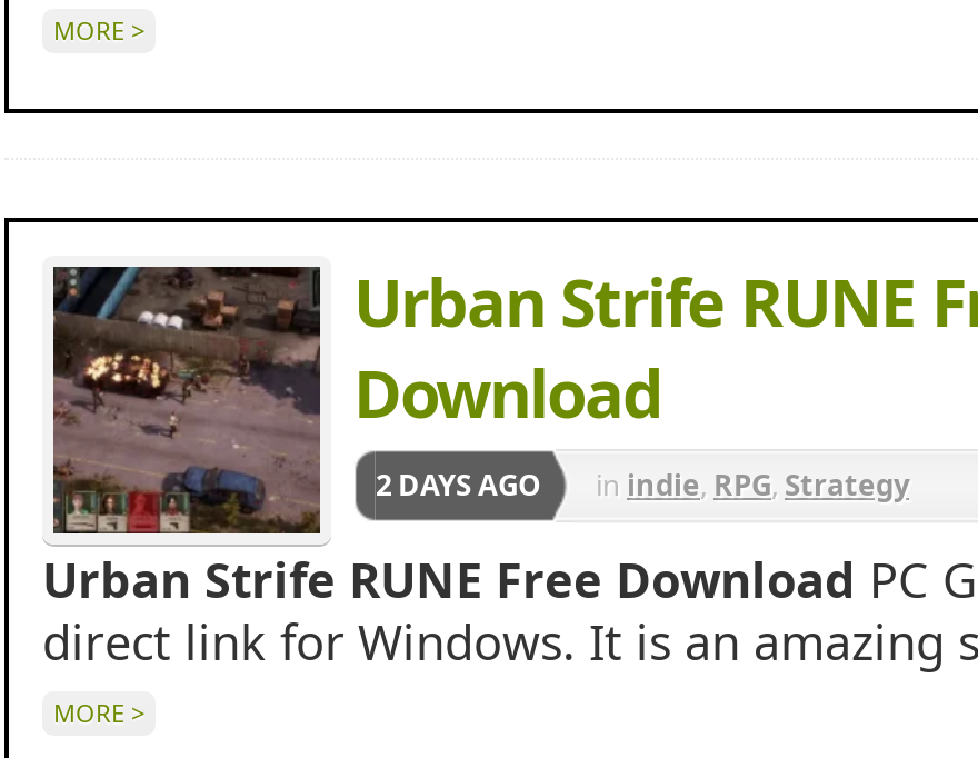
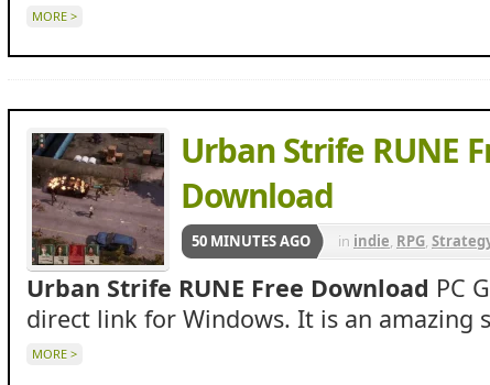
- 2 DAYS AGO
+ 50 MINUTES AGO
